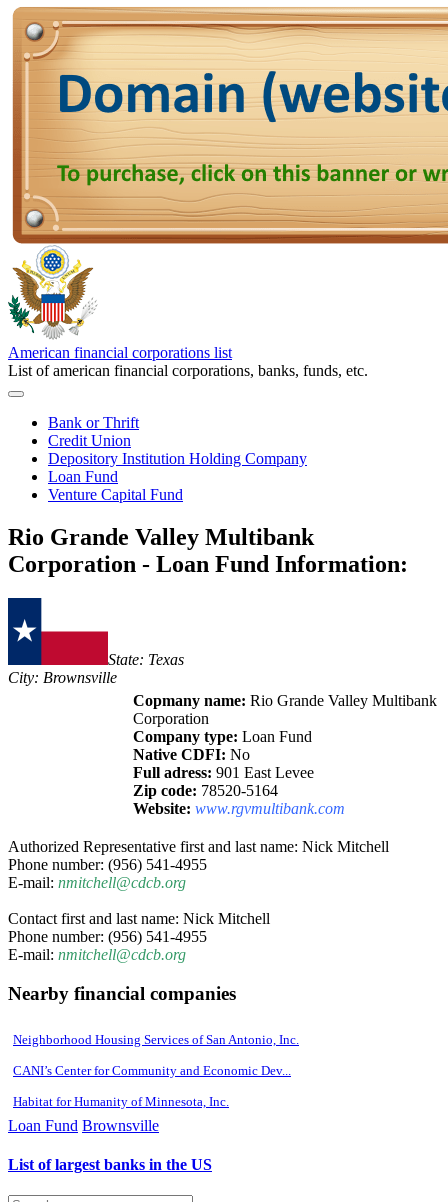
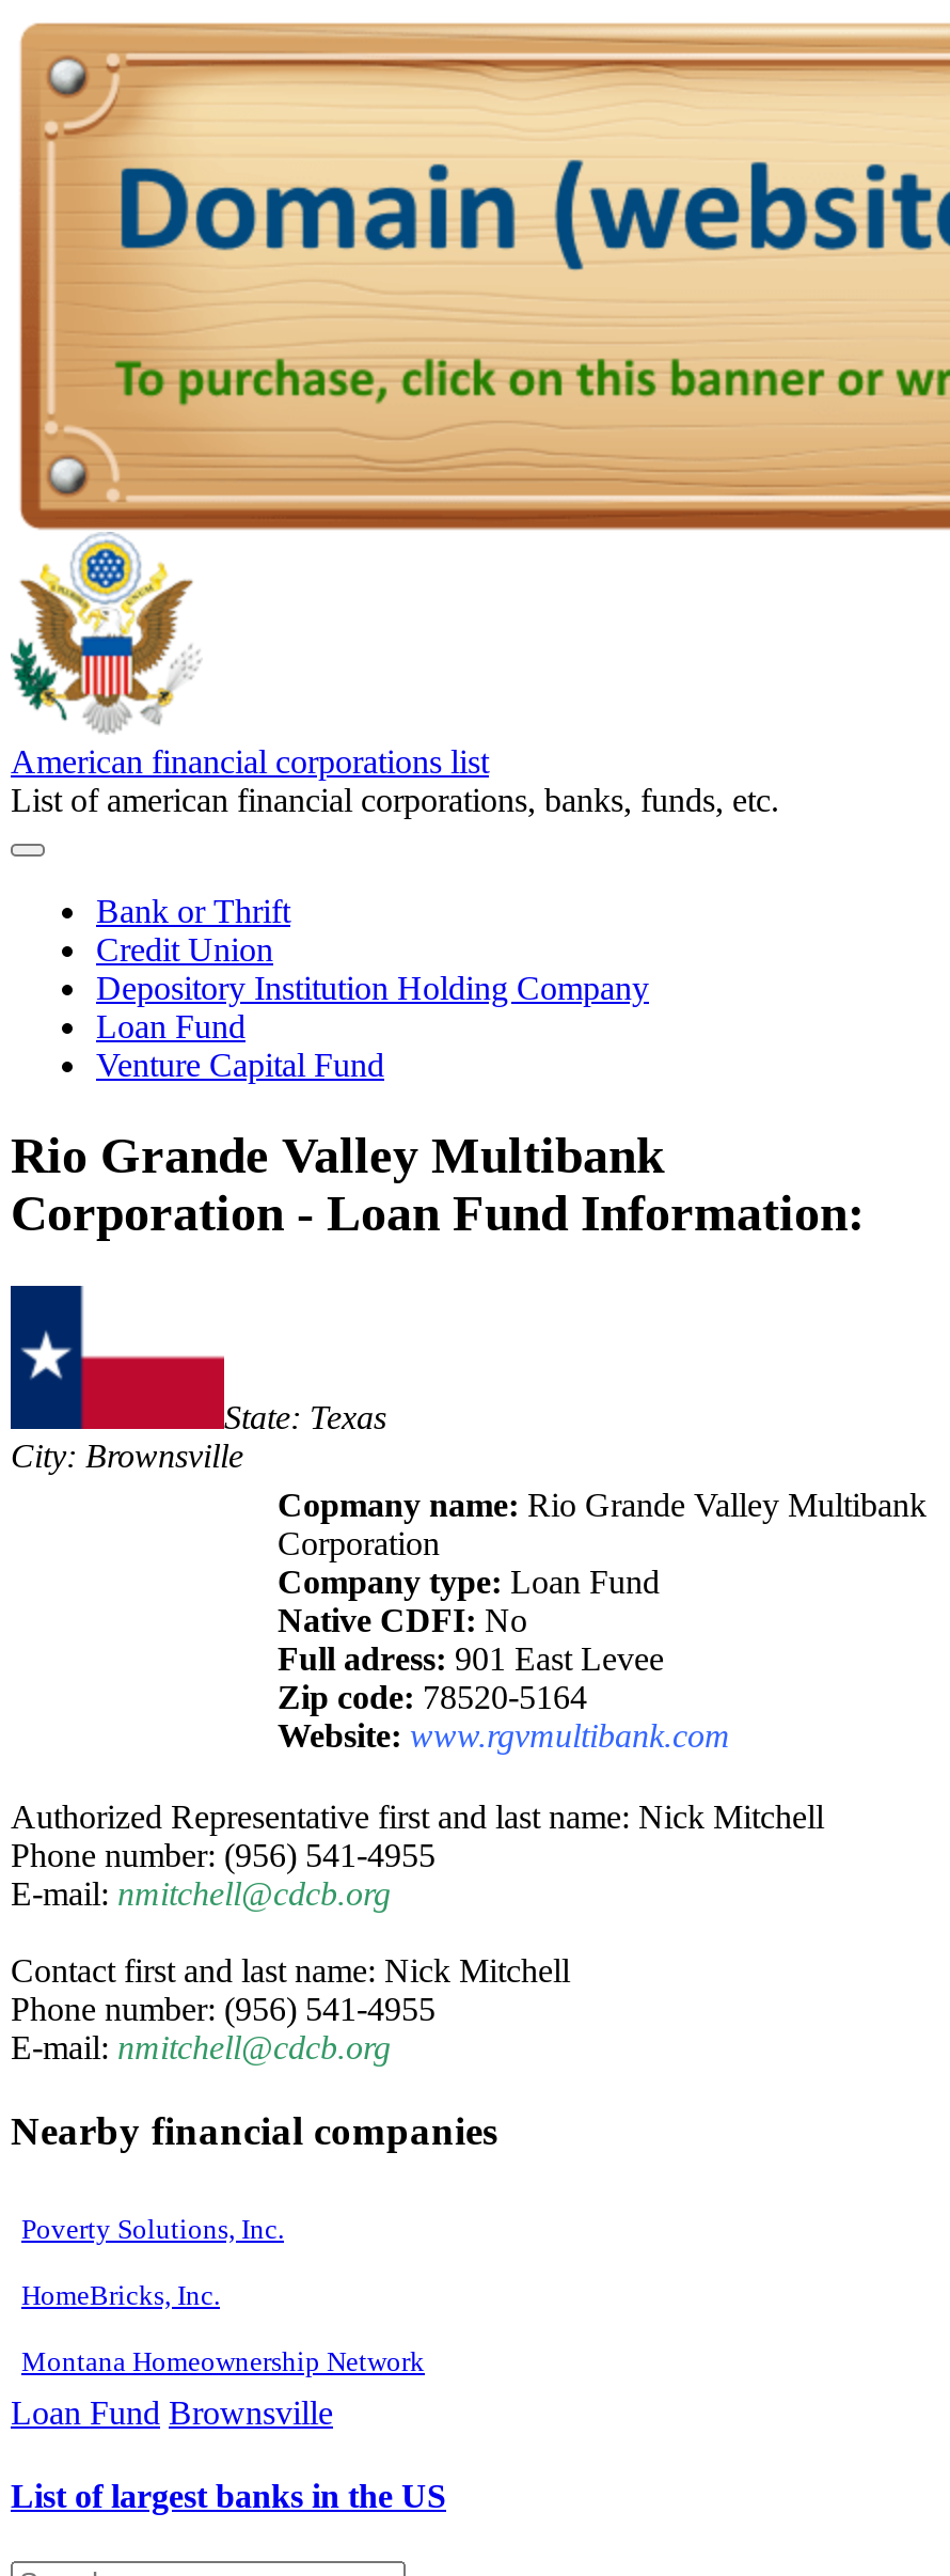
- Neighborhood Housing Services of San Antonio, Inc.
+ Poverty Solutions, Inc.

- CANI’s Center for Community and Economic Dev...
+ HomeBricks, Inc.

- Habitat for Humanity of Minnesota, Inc.
+ Montana Homeownership Network
